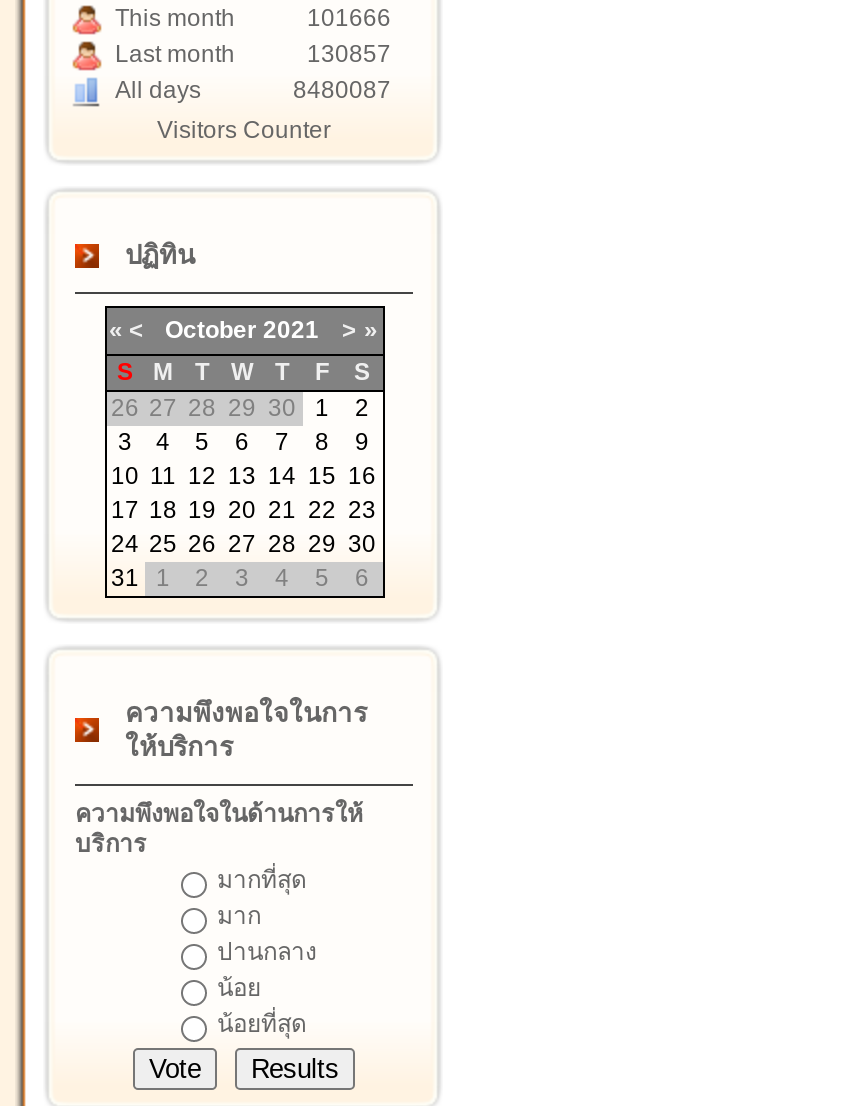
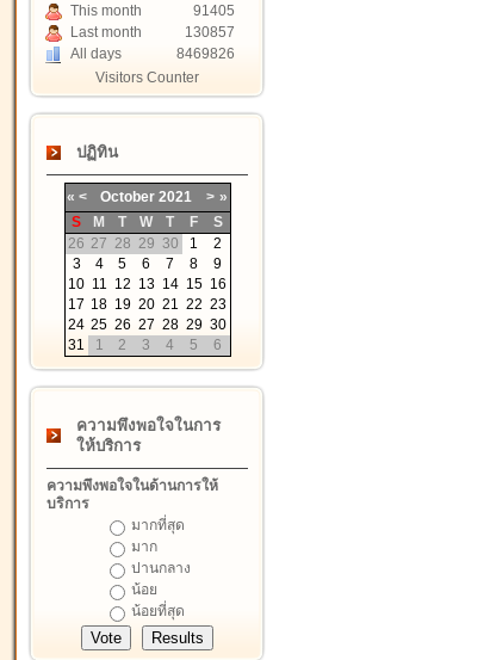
- 101666
+ 91405

- 8480087
+ 8469826
